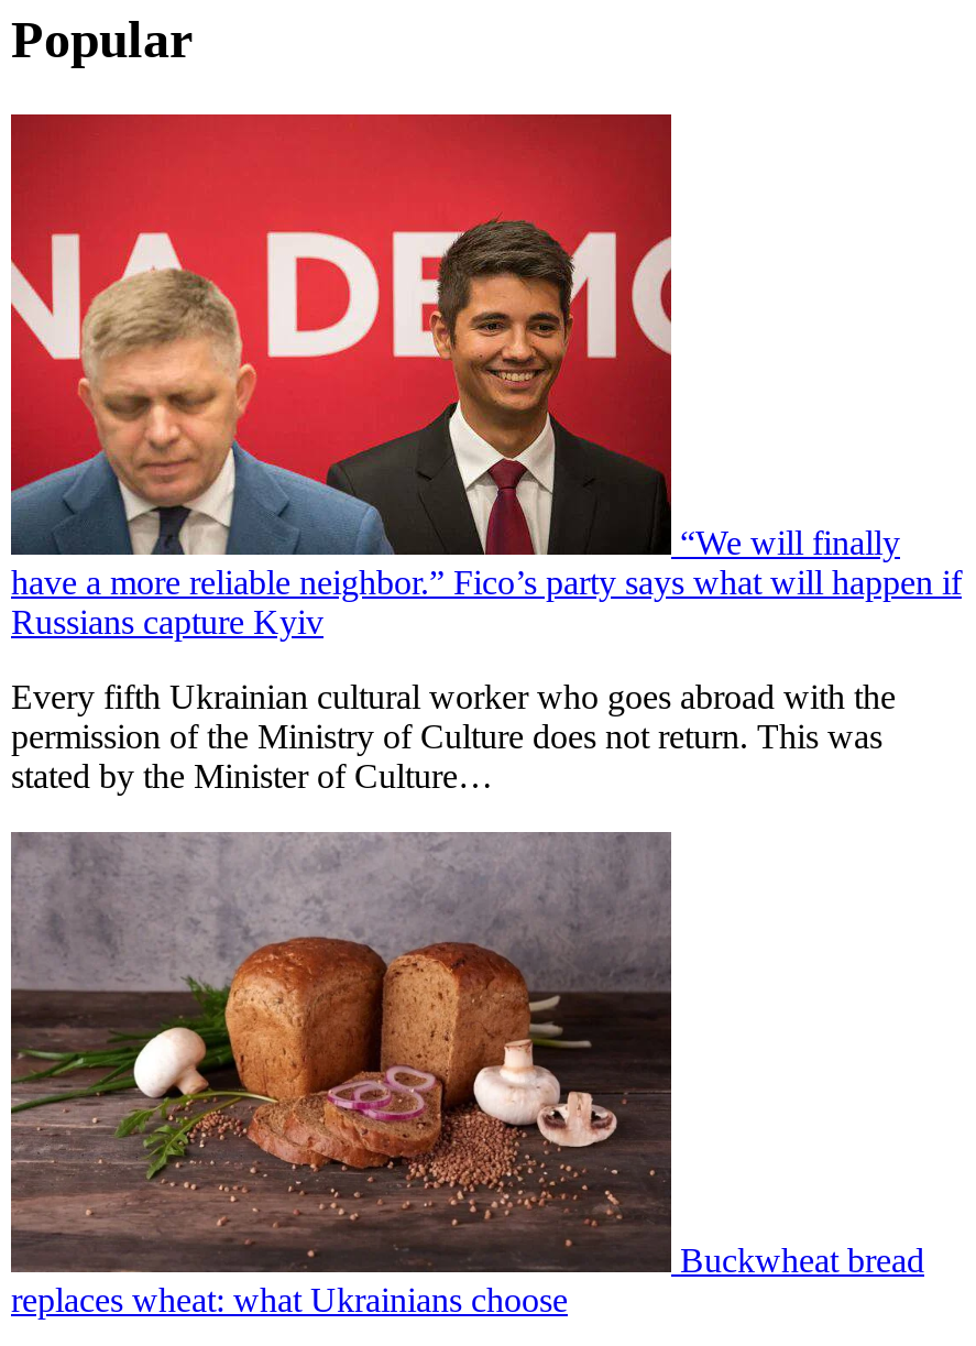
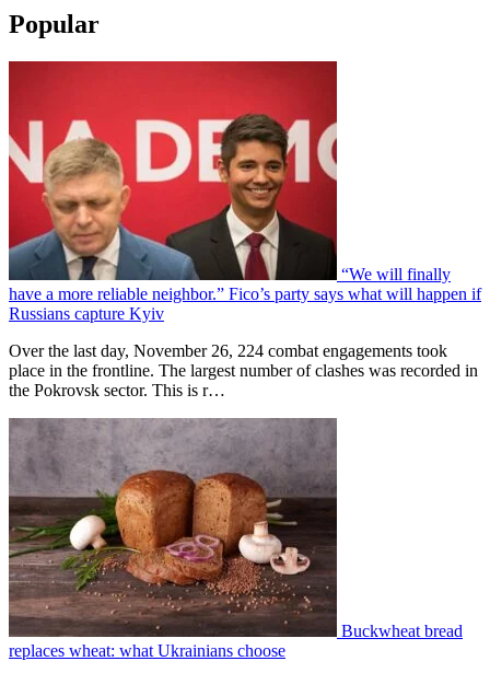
- Every fifth Ukrainian cultural worker who goes abroad with the
- permission of the Ministry of Culture does not return. This was
- stated by the Minister of Culture…
+ Over the last day, November 26, 224 combat engagements took
+ place in the frontline. The largest number of clashes was recorded in
+ the Pokrovsk sector. This is r…
